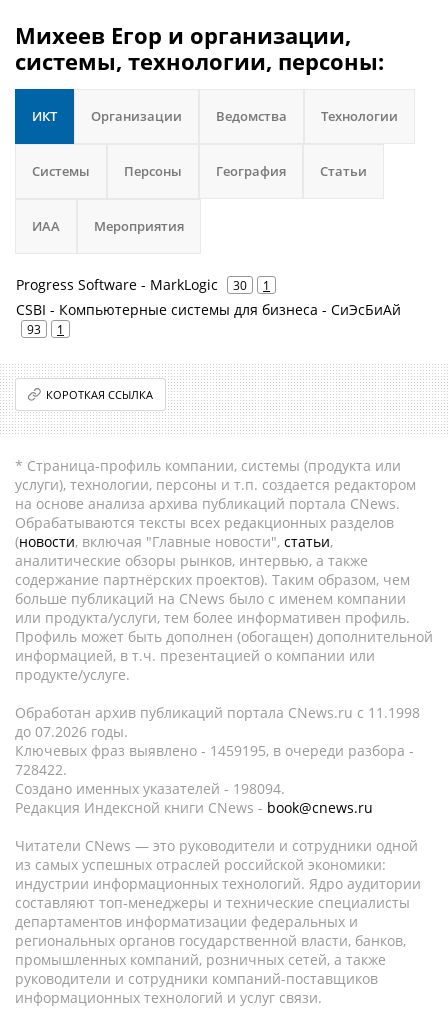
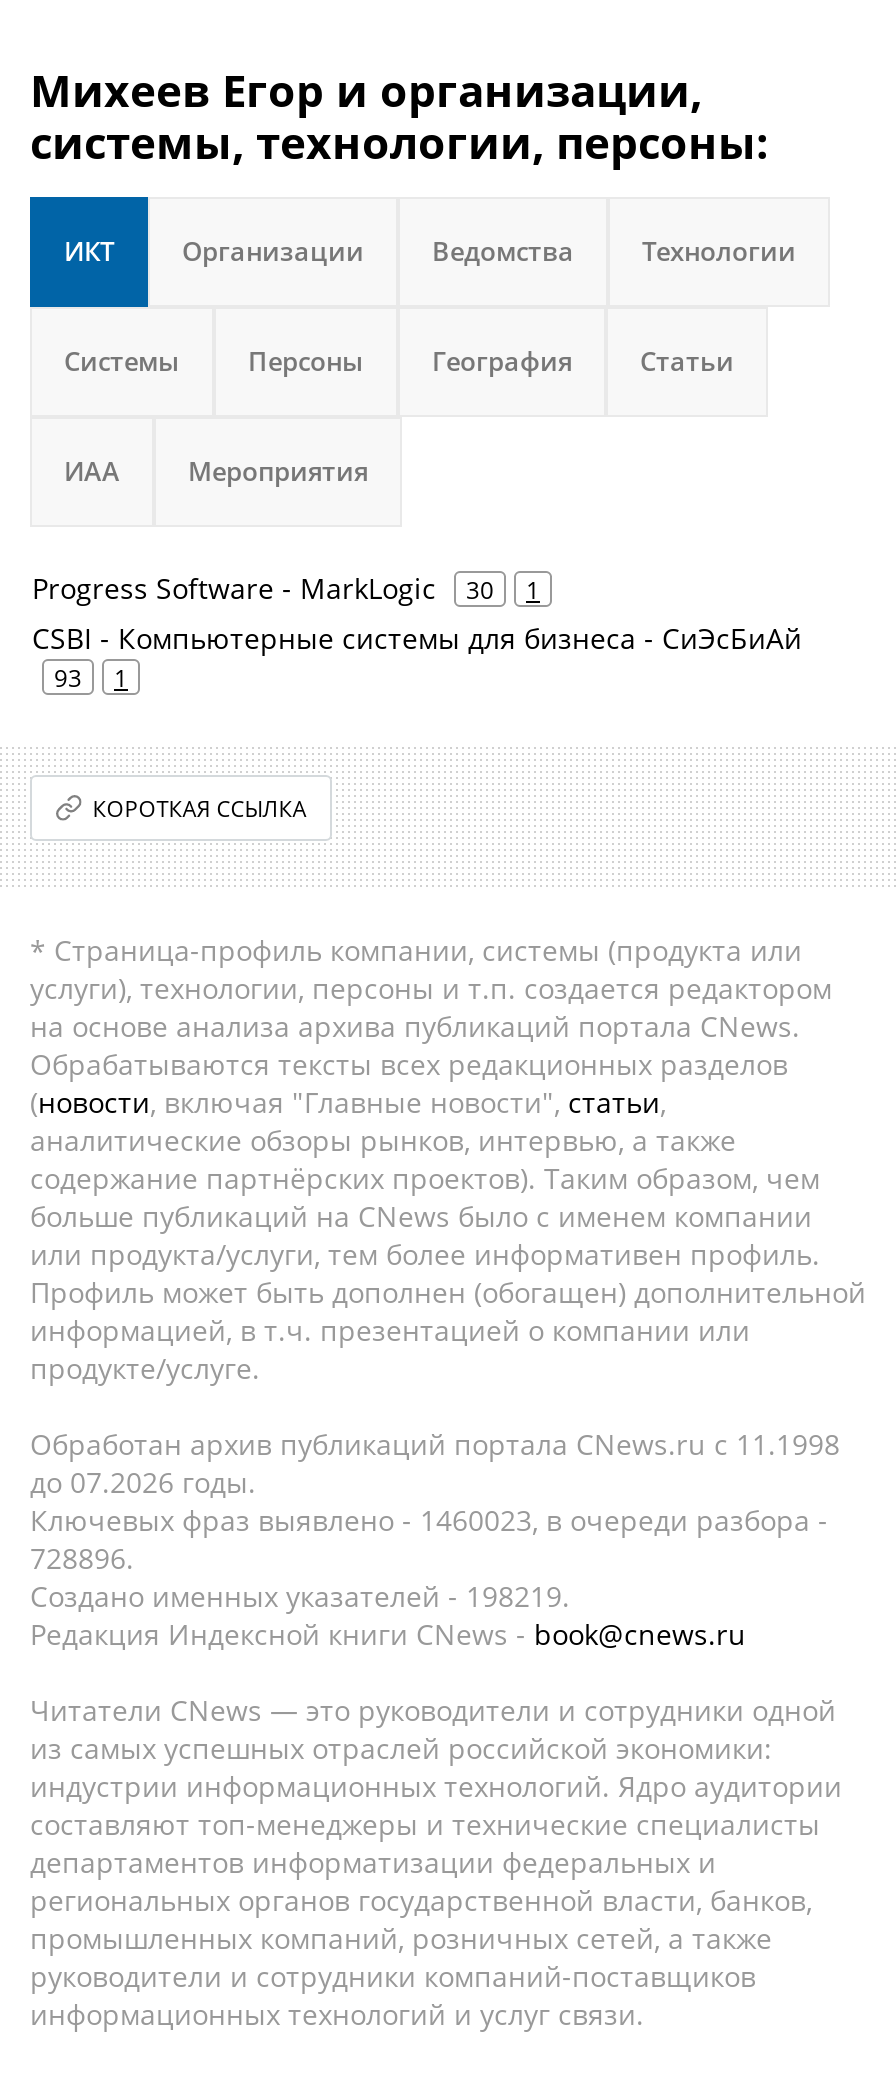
- Ключевых фраз выявлено - 1459195, в очереди разбора -
+ Ключевых фраз выявлено - 1460023, в очереди разбора -

- 728422.
+ 728896.

- Создано именных указателей - 198094.
+ Создано именных указателей - 198219.
